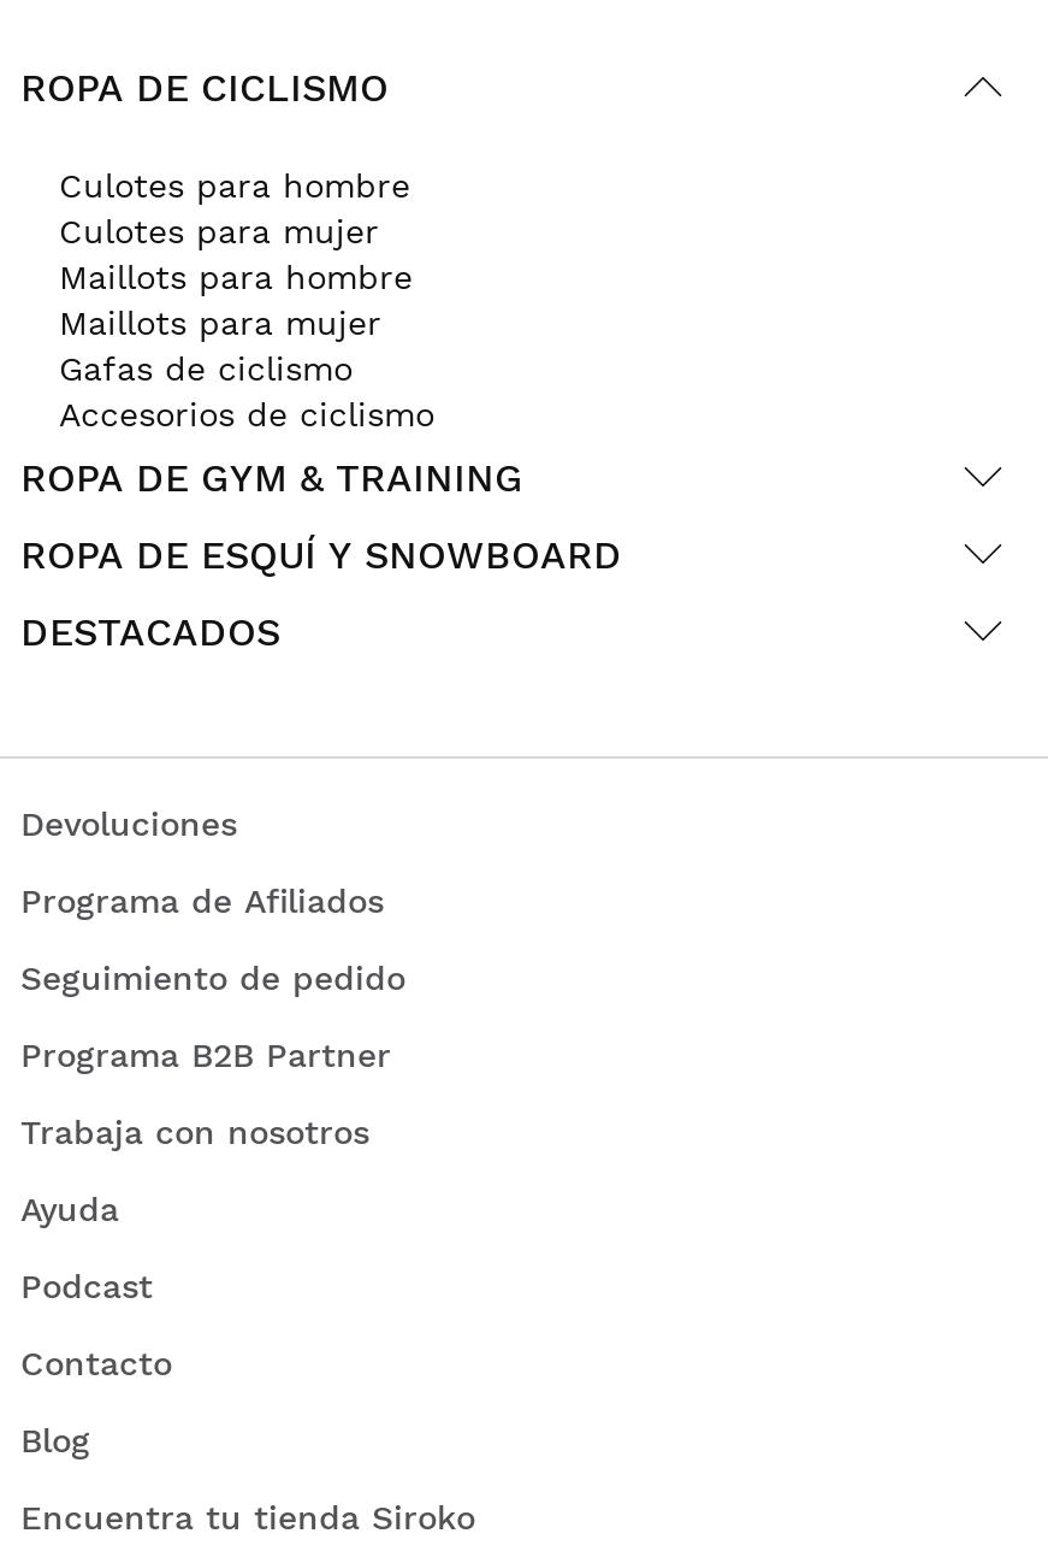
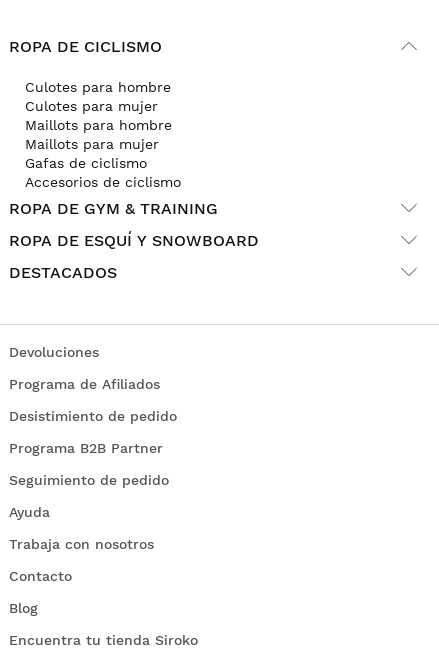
+ Desistimiento de pedido

moved down: Seguimiento de pedido

moved down: Trabaja con nosotros

- Podcast
